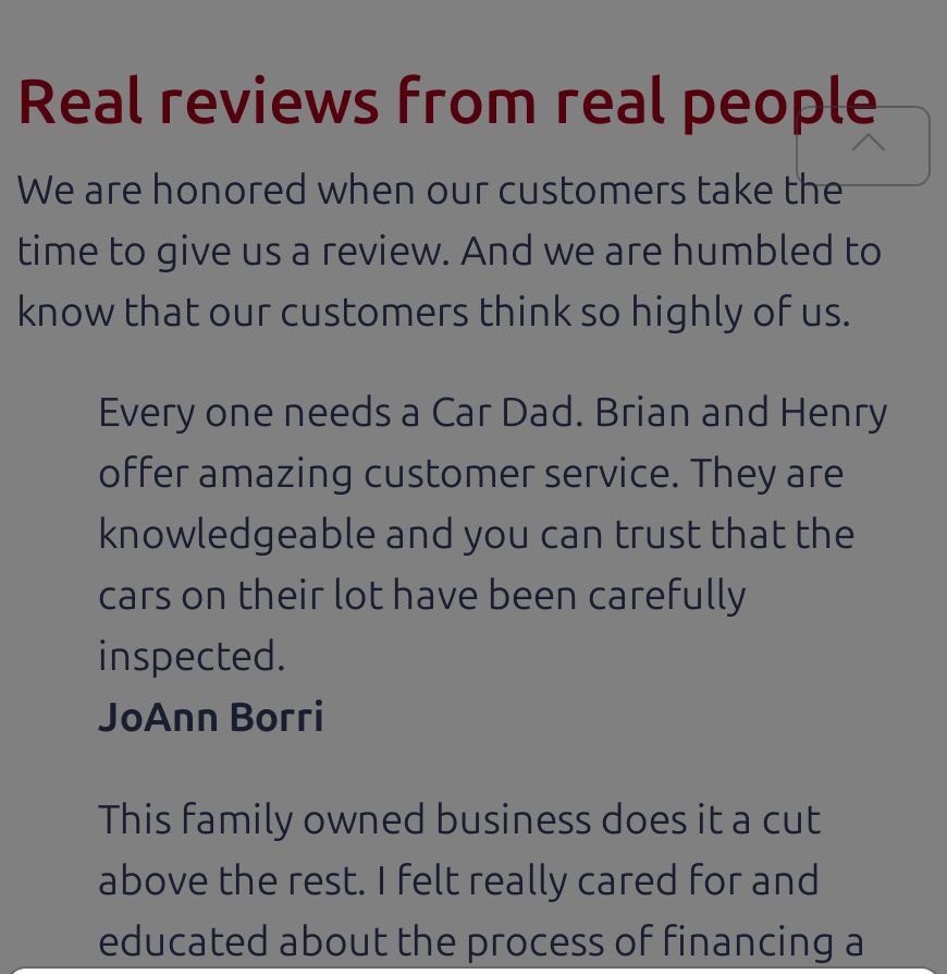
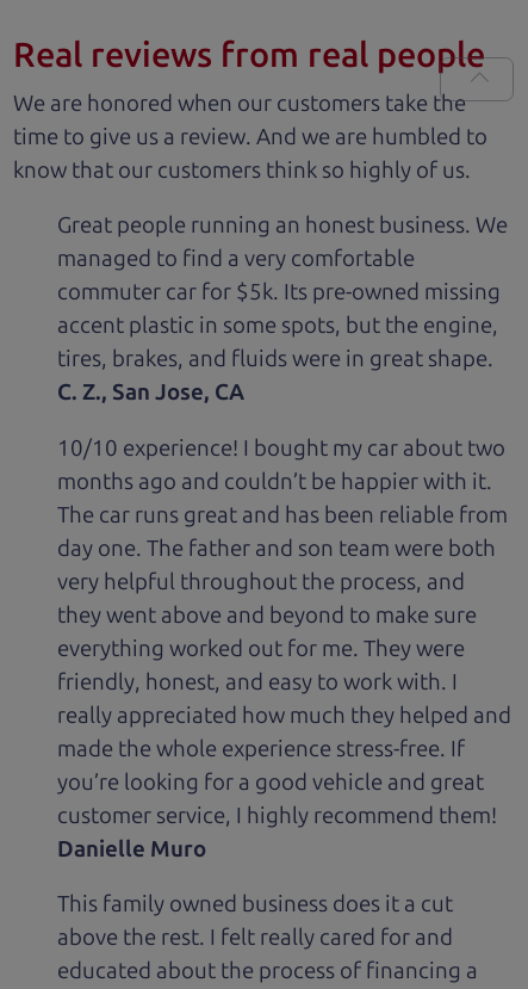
- Every one needs a Car Dad. Brian and Henry
- offer amazing customer service. They are
- knowledgeable and you can trust that the
- cars on their lot have been carefully
- inspected.
- JoAnn Borri
+ Great people running an honest business. We
+ managed to find a very comfortable
+ commuter car for $5k. Its pre-owned missing
+ accent plastic in some spots, but the engine,
+ tires, brakes, and fluids were in great shape.
+ C. Z., San Jose, CA
+ 10/10 experience! I bought my car about two
+ months ago and couldn’t be happier with it.
+ The car runs great and has been reliable from
+ day one. The father and son team were both
+ very helpful throughout the process, and
+ they went above and beyond to make sure
+ everything worked out for me. They were
+ friendly, honest, and easy to work with. I
+ really appreciated how much they helped and
+ made the whole experience stress-free. If
+ you’re looking for a good vehicle and great
+ customer service, I highly recommend them!
+ Danielle Muro
